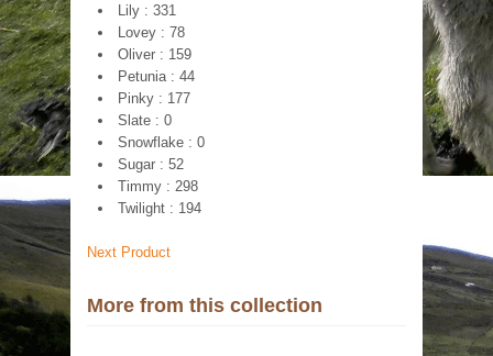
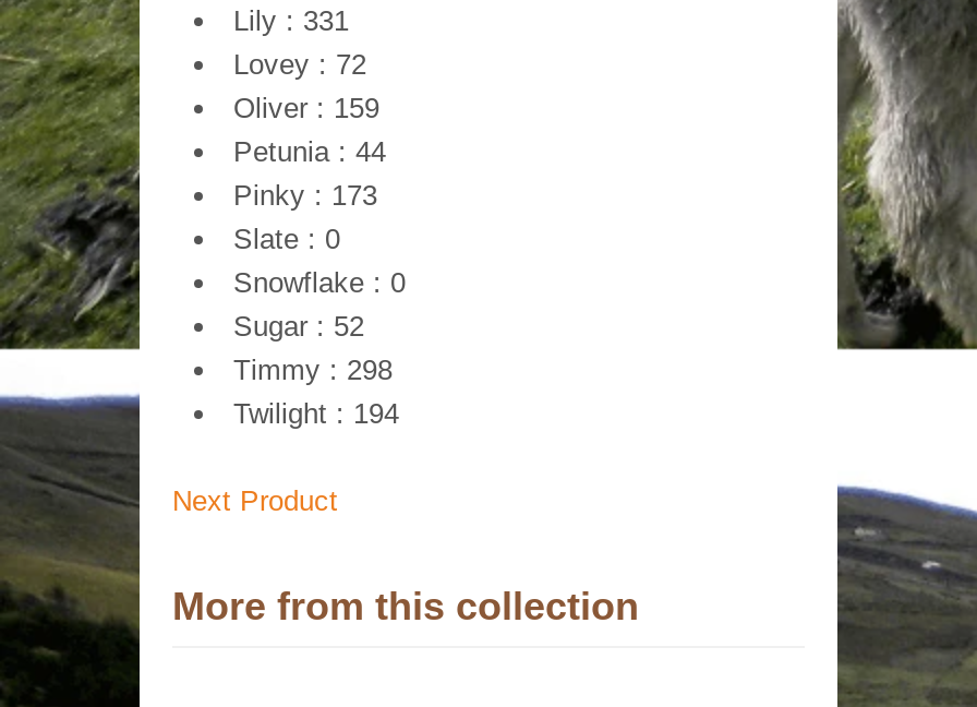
- Lovey : 78
+ Lovey : 72

- Pinky : 177
+ Pinky : 173
